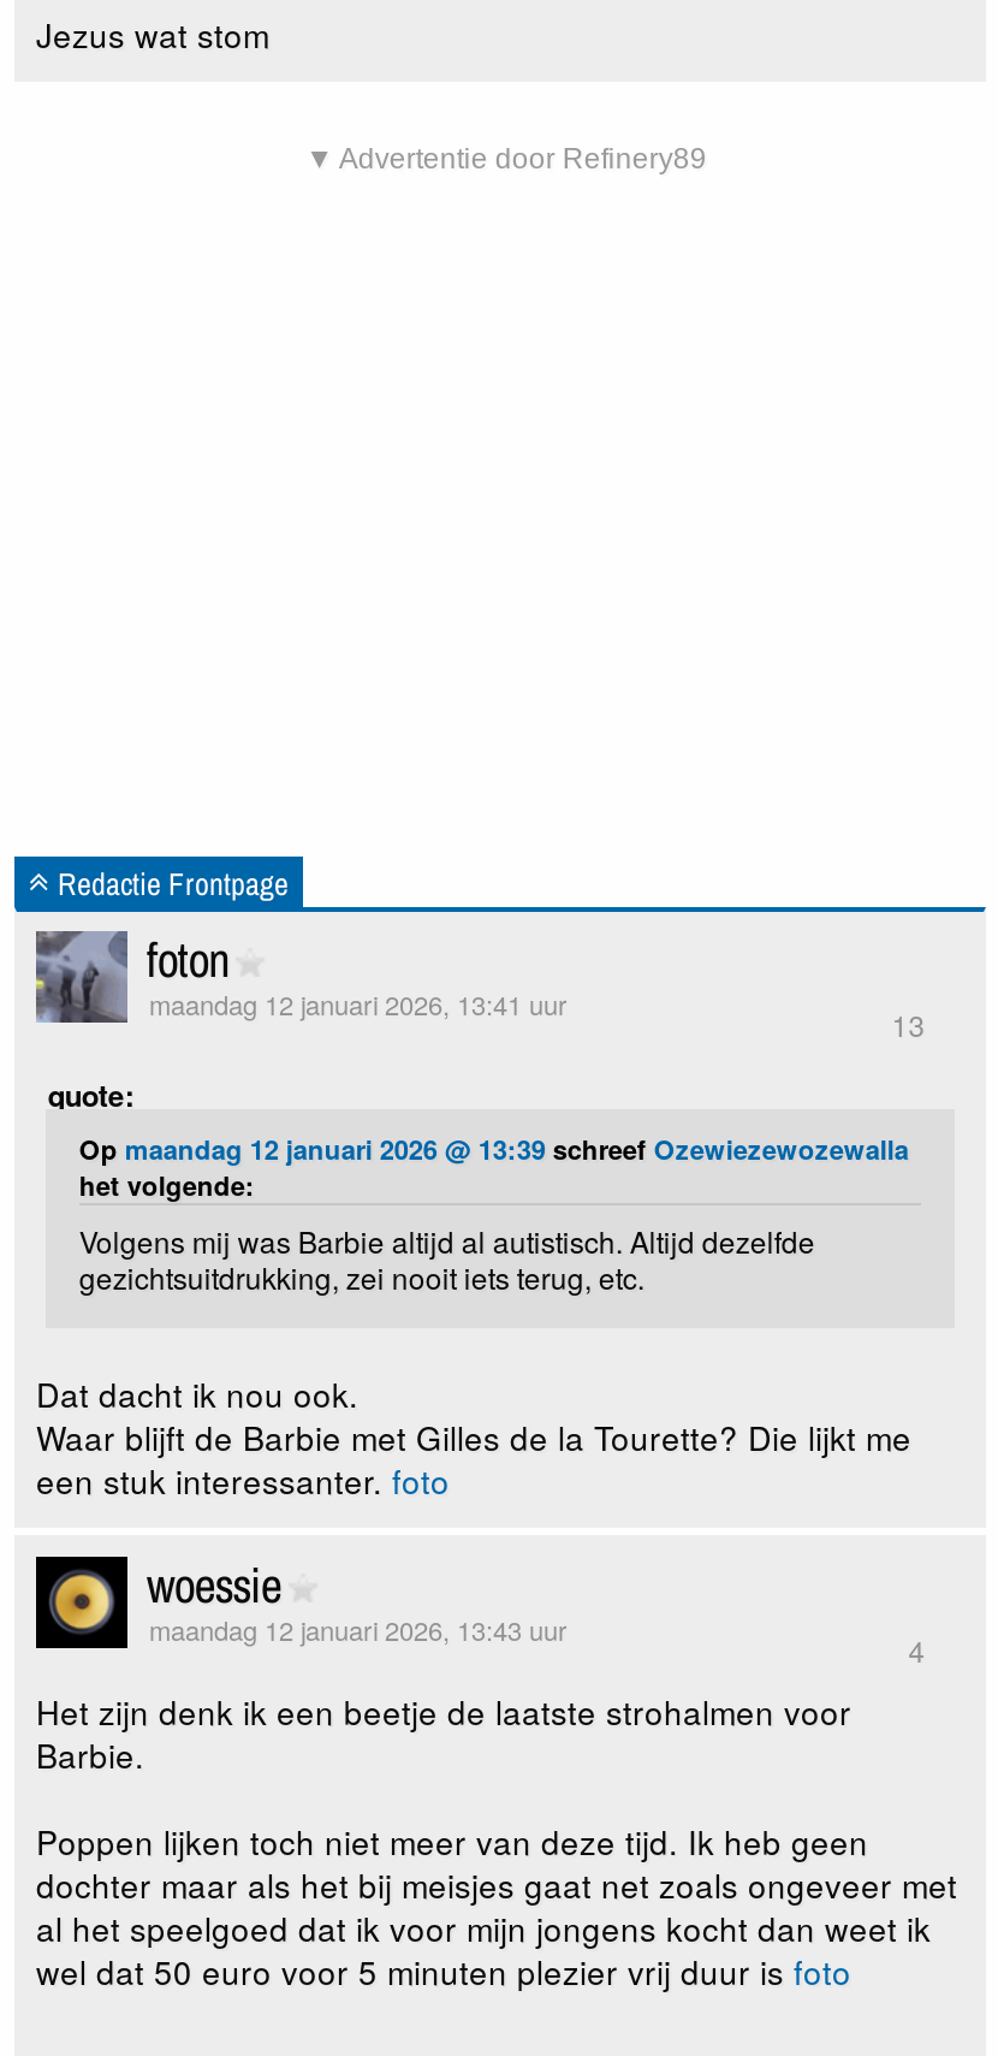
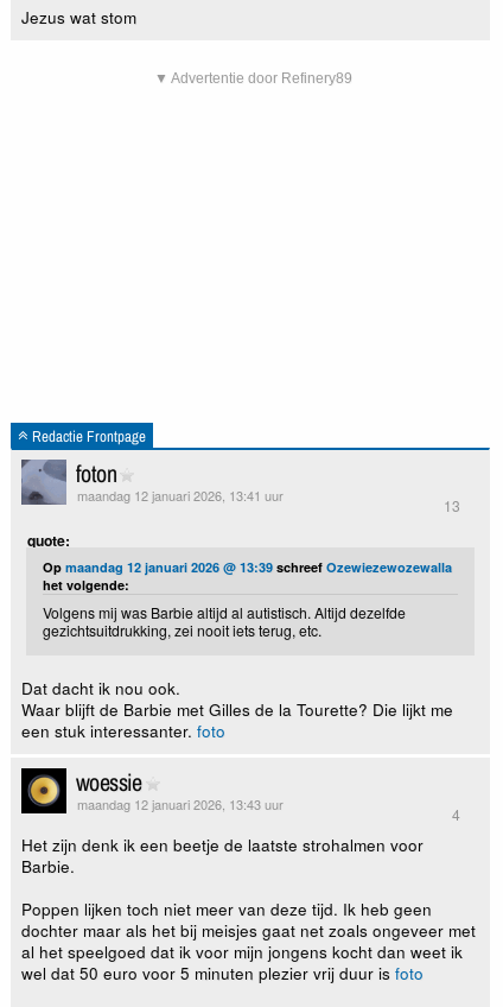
- [image]
+ [image]
